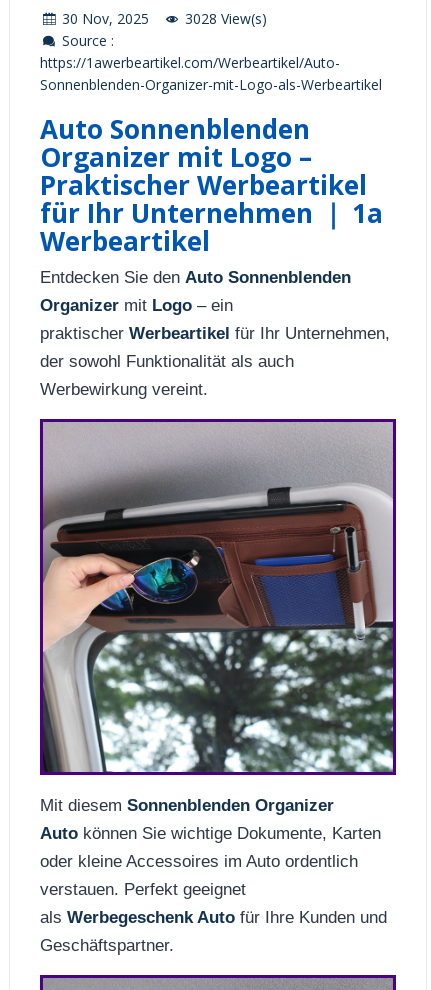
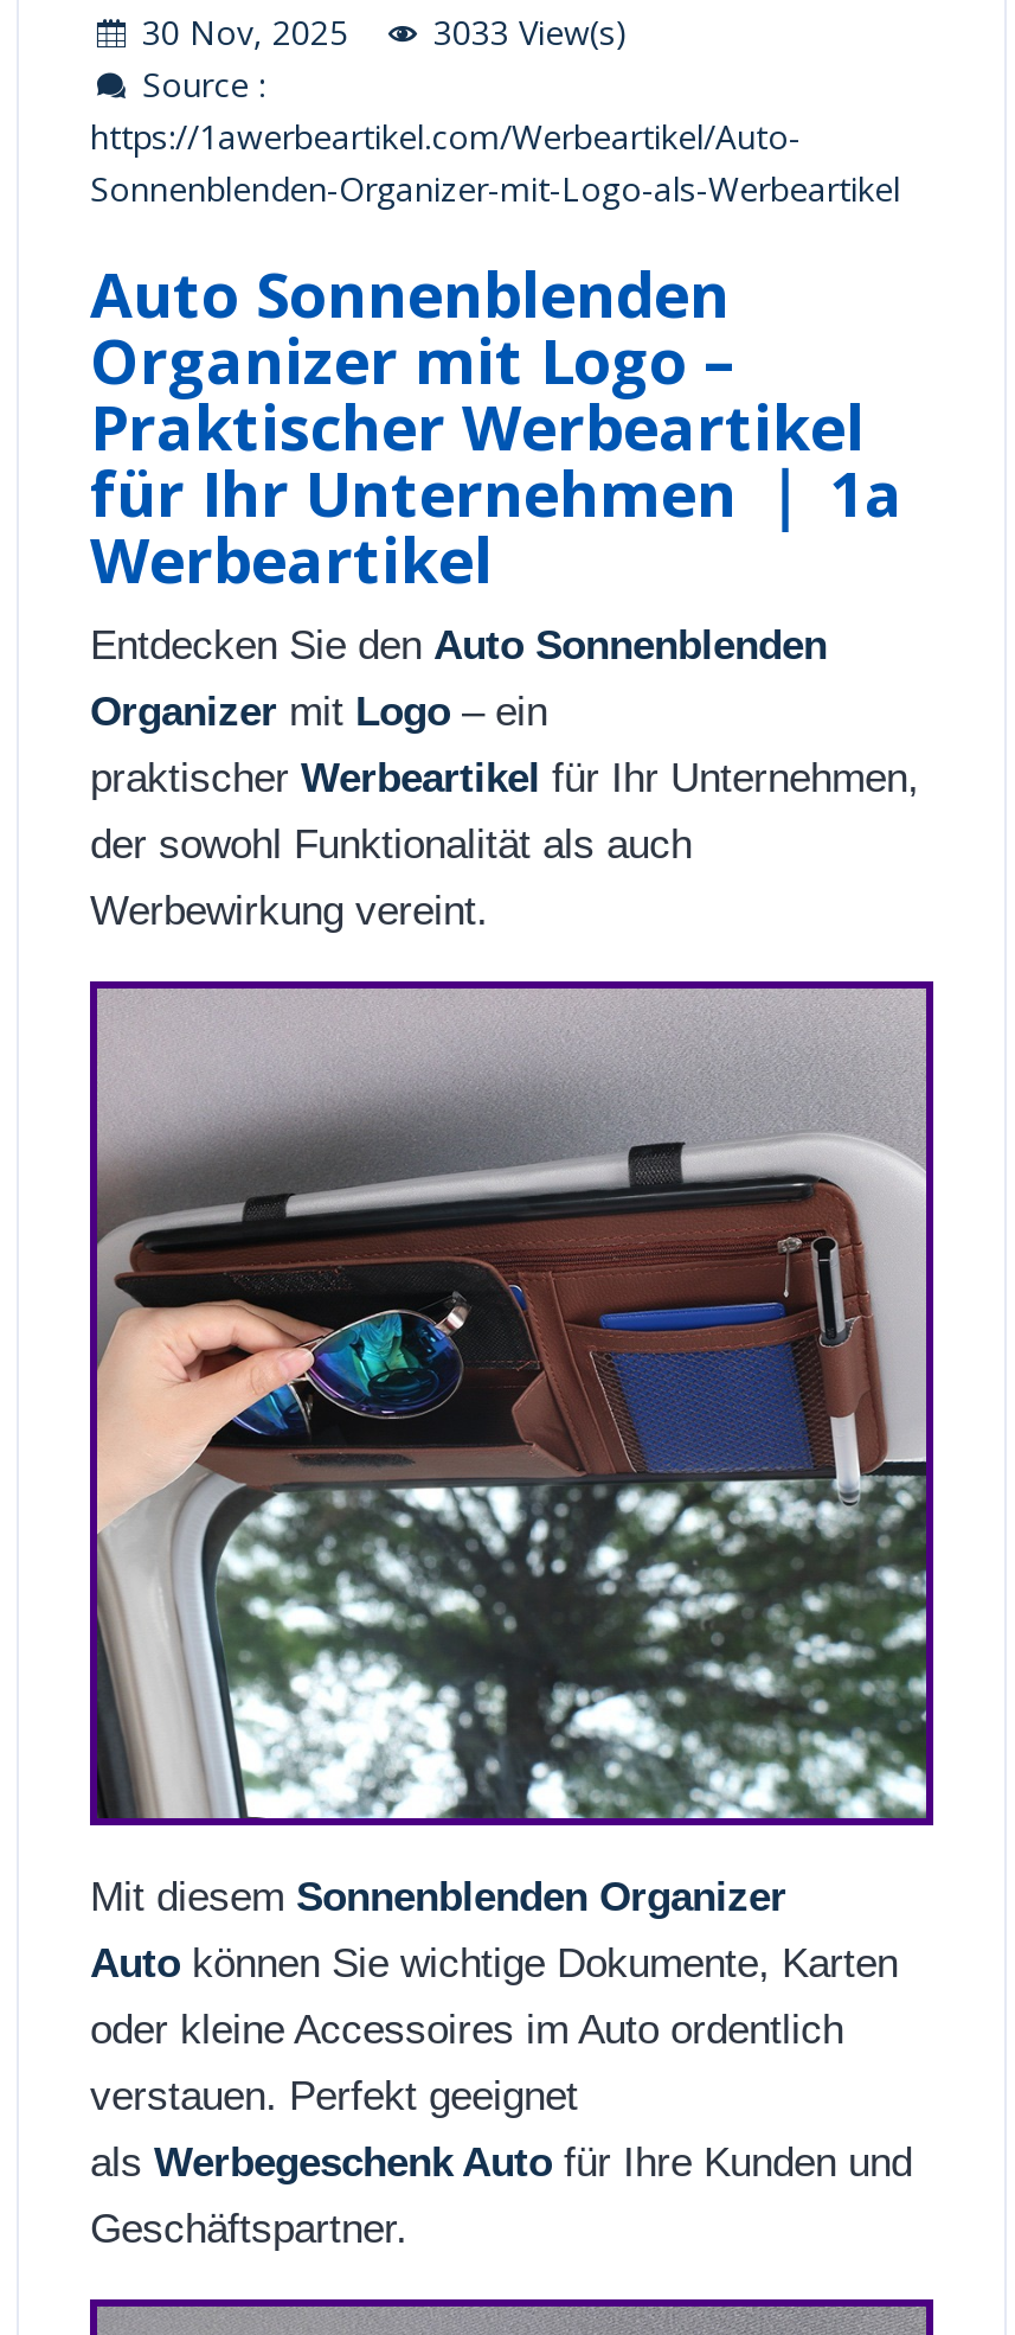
- 30 Nov, 2025 3028 View(s)
+ 30 Nov, 2025 3033 View(s)
